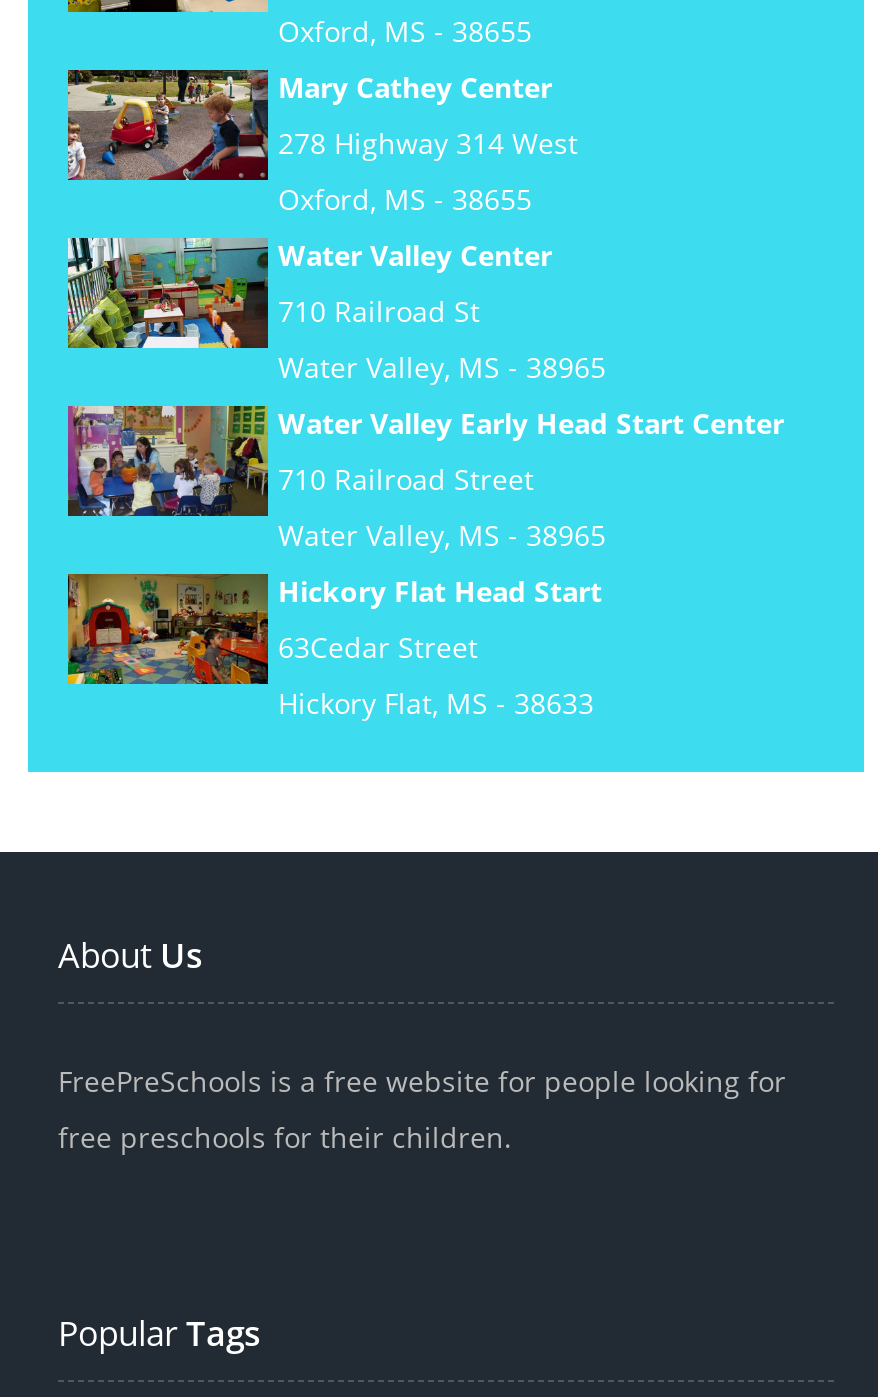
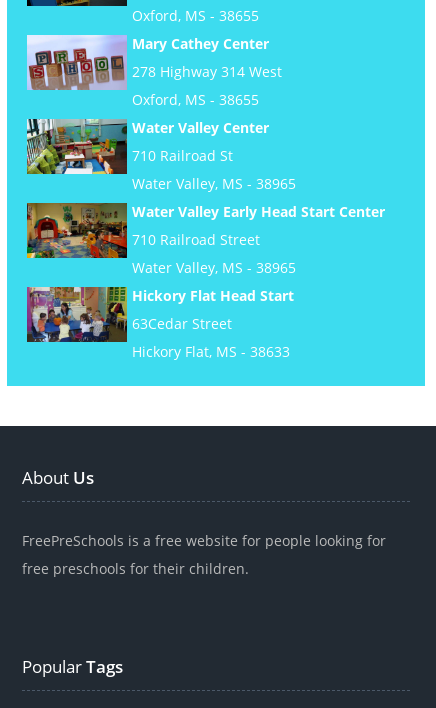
- [image]
+ [image]

moved down: [image]

moved up: [image]
